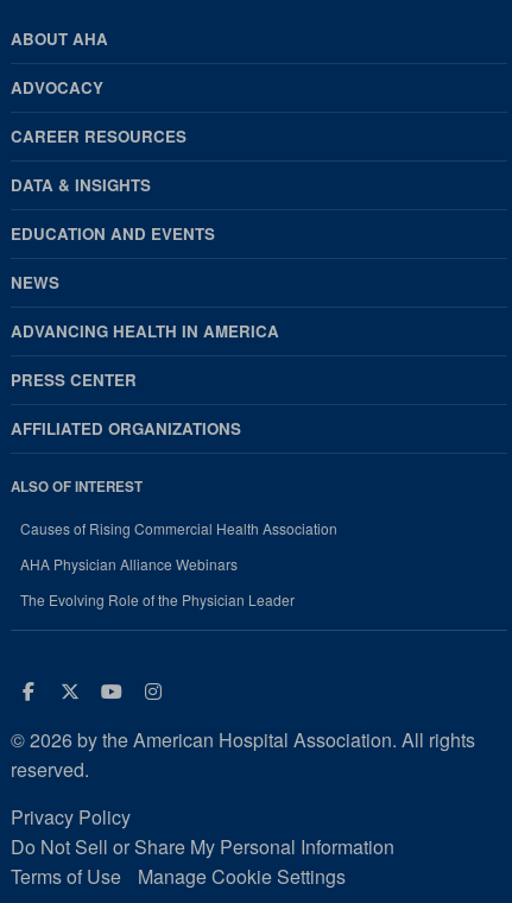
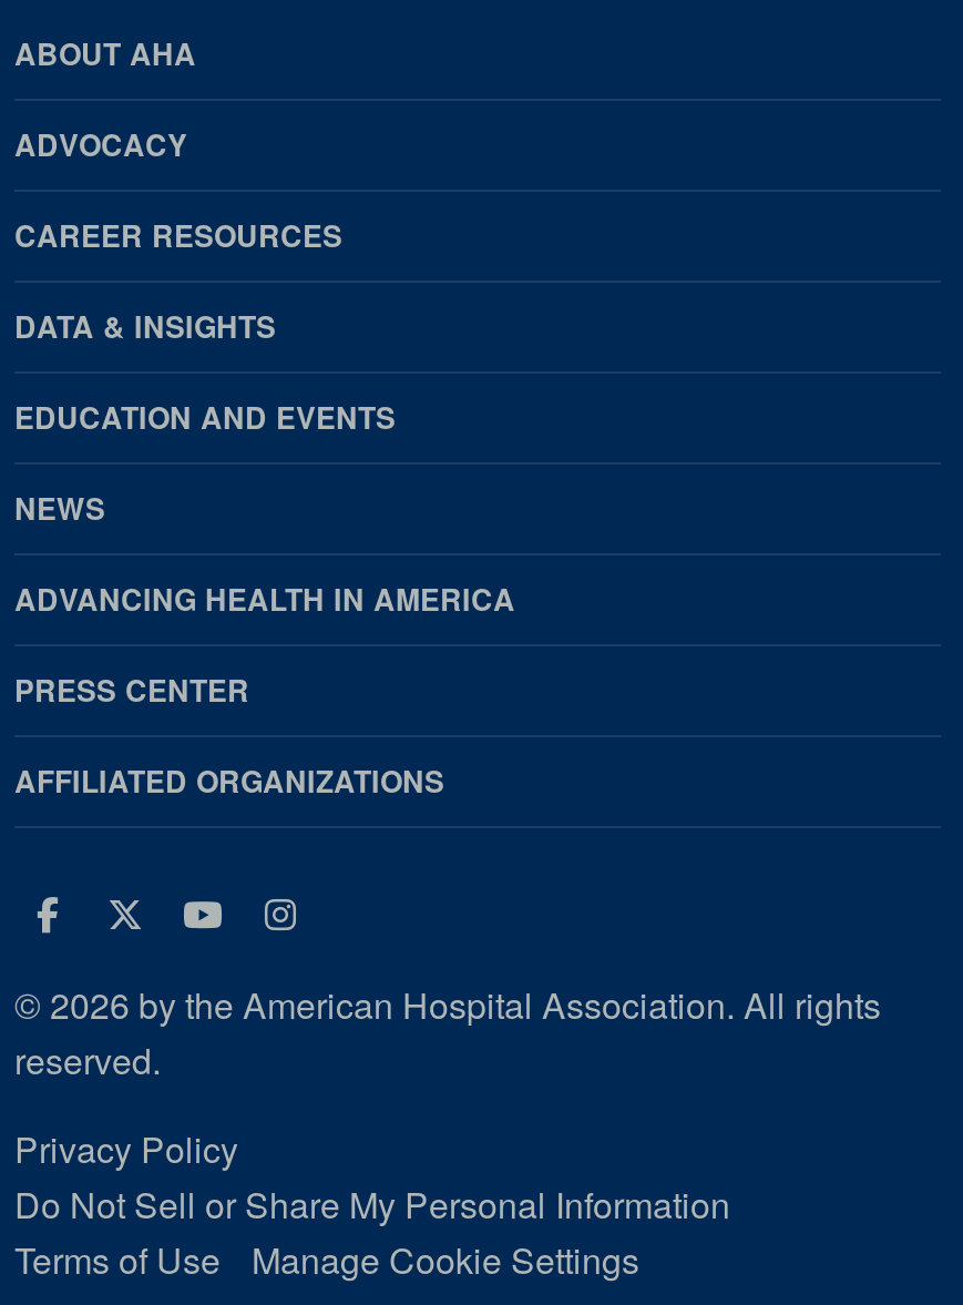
- ALSO OF INTEREST
- Causes of Rising Commercial Health Association
- AHA Physician Alliance Webinars
- The Evolving Role of the Physician Leader
